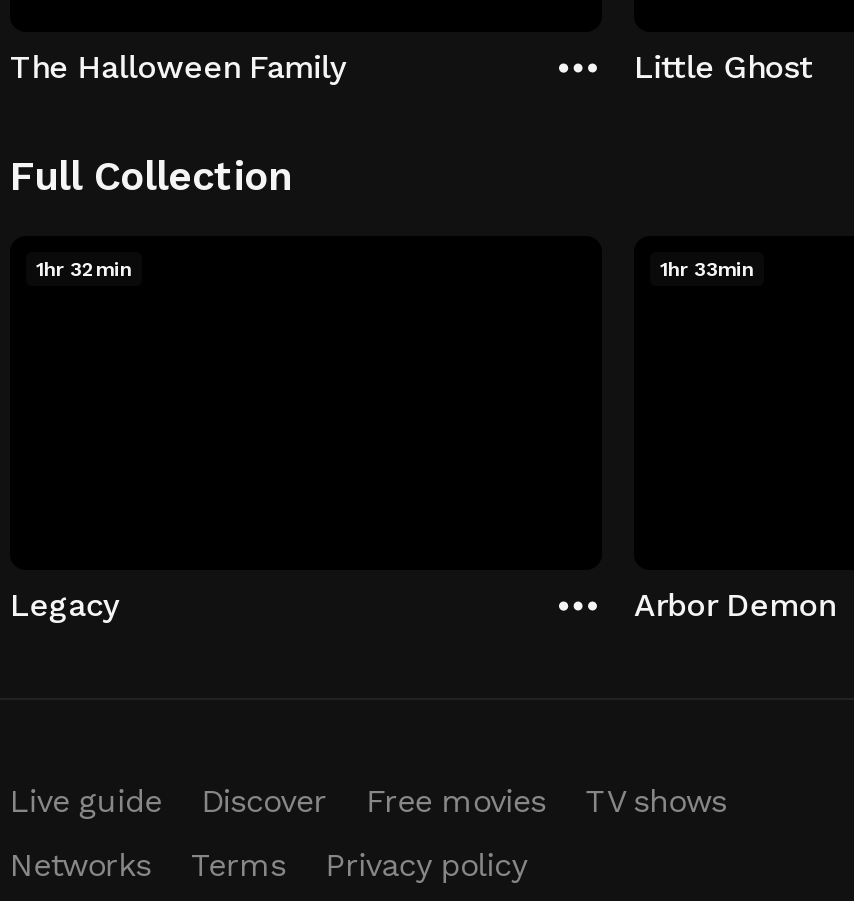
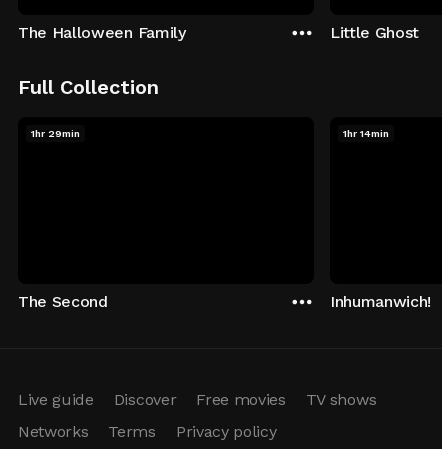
- 1hr 32min
+ 1hr 29min

- 1hr 33min
+ 1hr 14min

- Legacy
+ The Second

- Arbor Demon
+ Inhumanwich!
